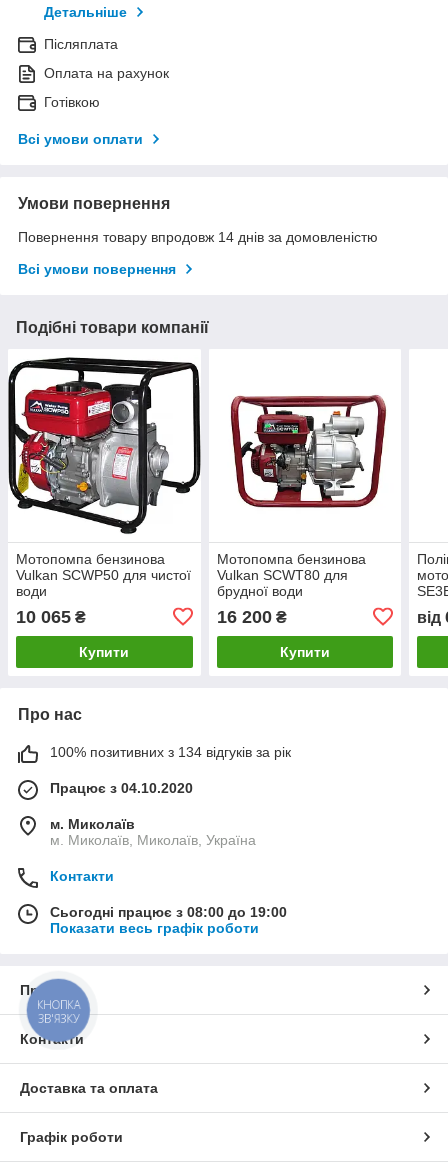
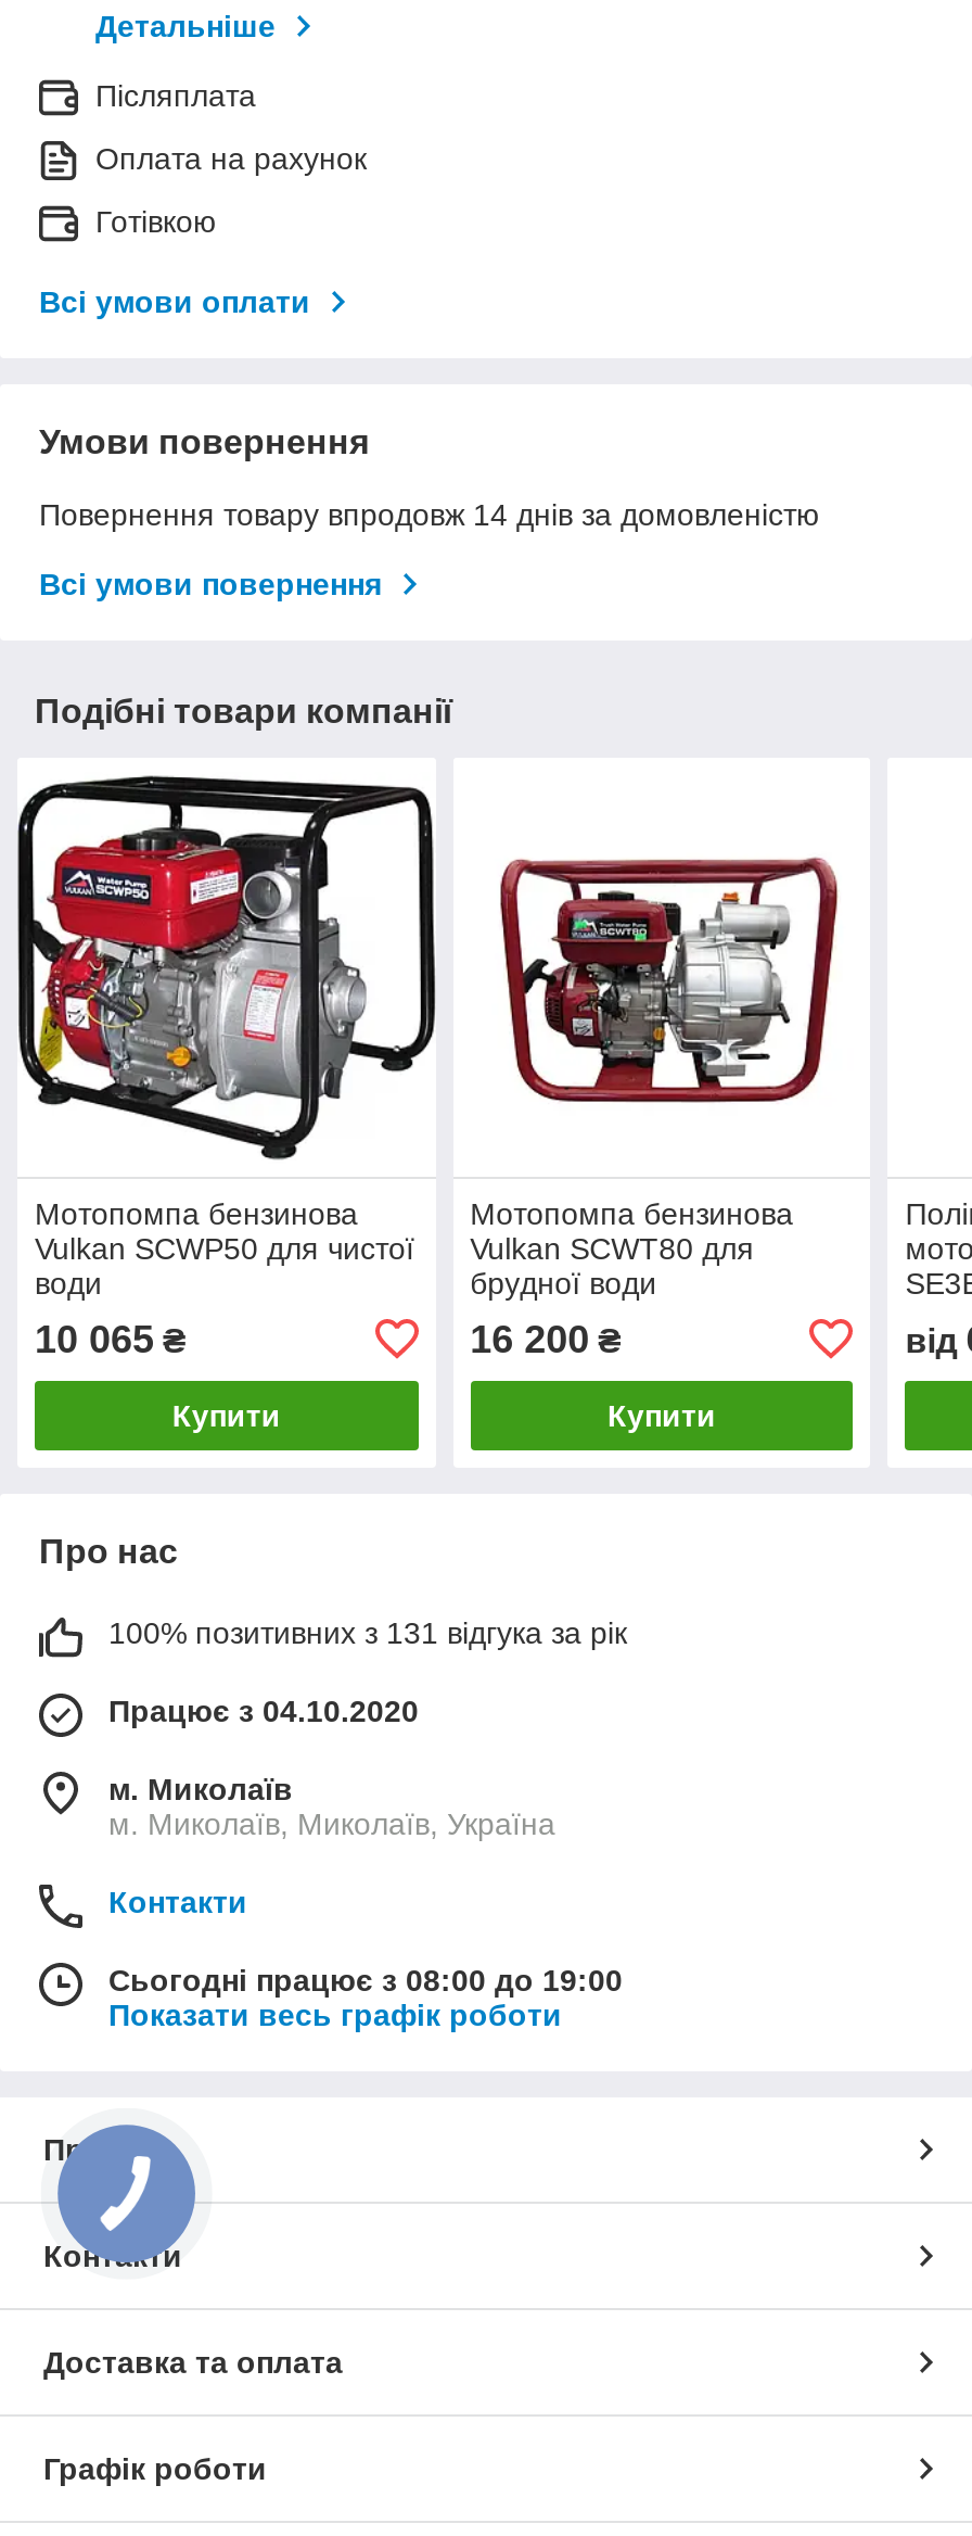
- 100% позитивних з 134 відгуків за рік
+ 100% позитивних з 131 відгука за рік

- КНОПКА
- ЗВ'ЯЗКУ
